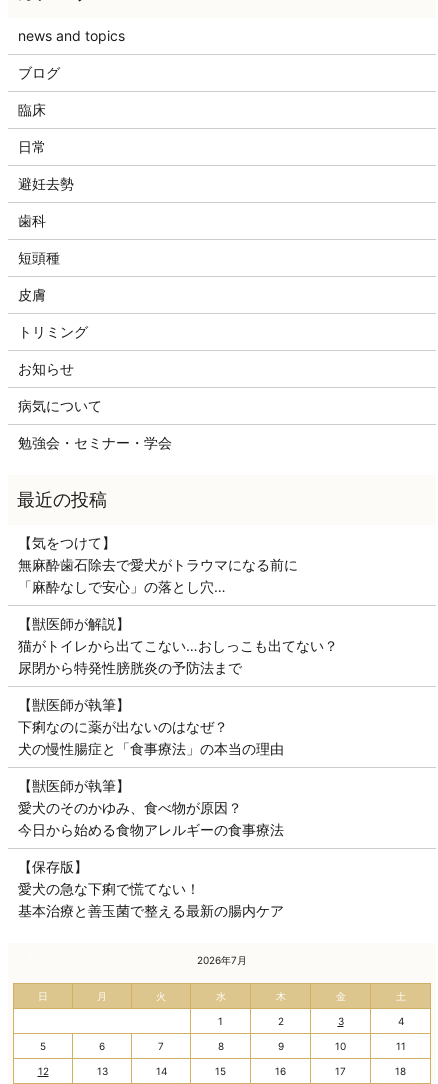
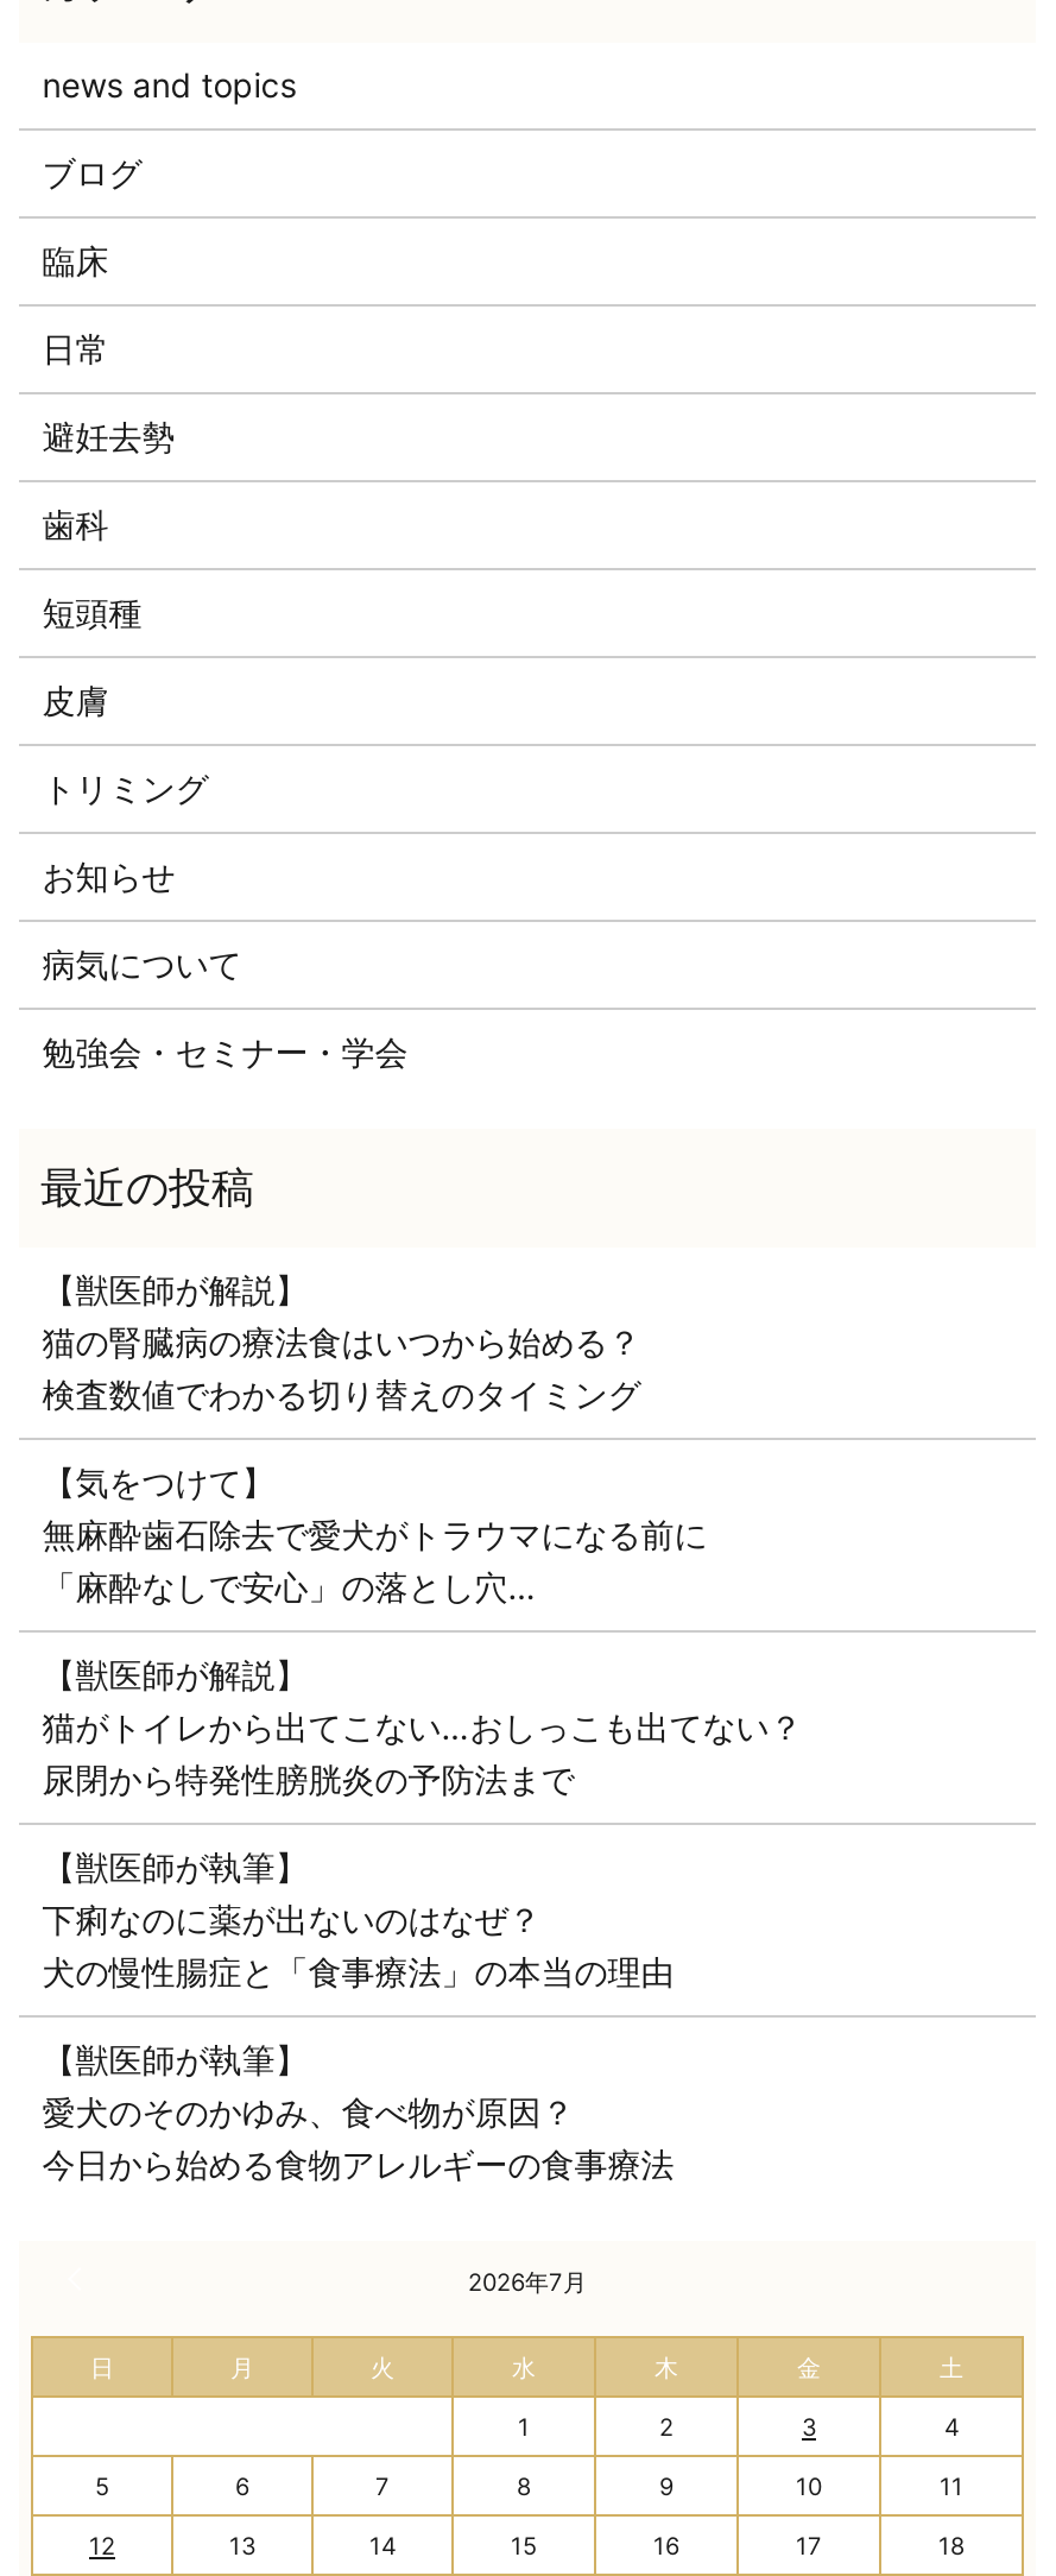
+ 【獣医師が解説】
+ 猫の腎臓病の療法食はいつから始める？
+ 検査数値でわかる切り替えのタイミング

moved down: 【気をつけて】 | 無麻酔歯石除去で愛犬がトラウマになる前に | 「麻酔なしで安心」の落とし穴… | ... | 愛犬のそのかゆみ、食べ物が原因？ | 今日から始める食物アレルギーの食事療法

- 【保存版】
- 愛犬の急な下痢で慌てない！
- 基本治療と善玉菌で整える最新の腸内ケア
